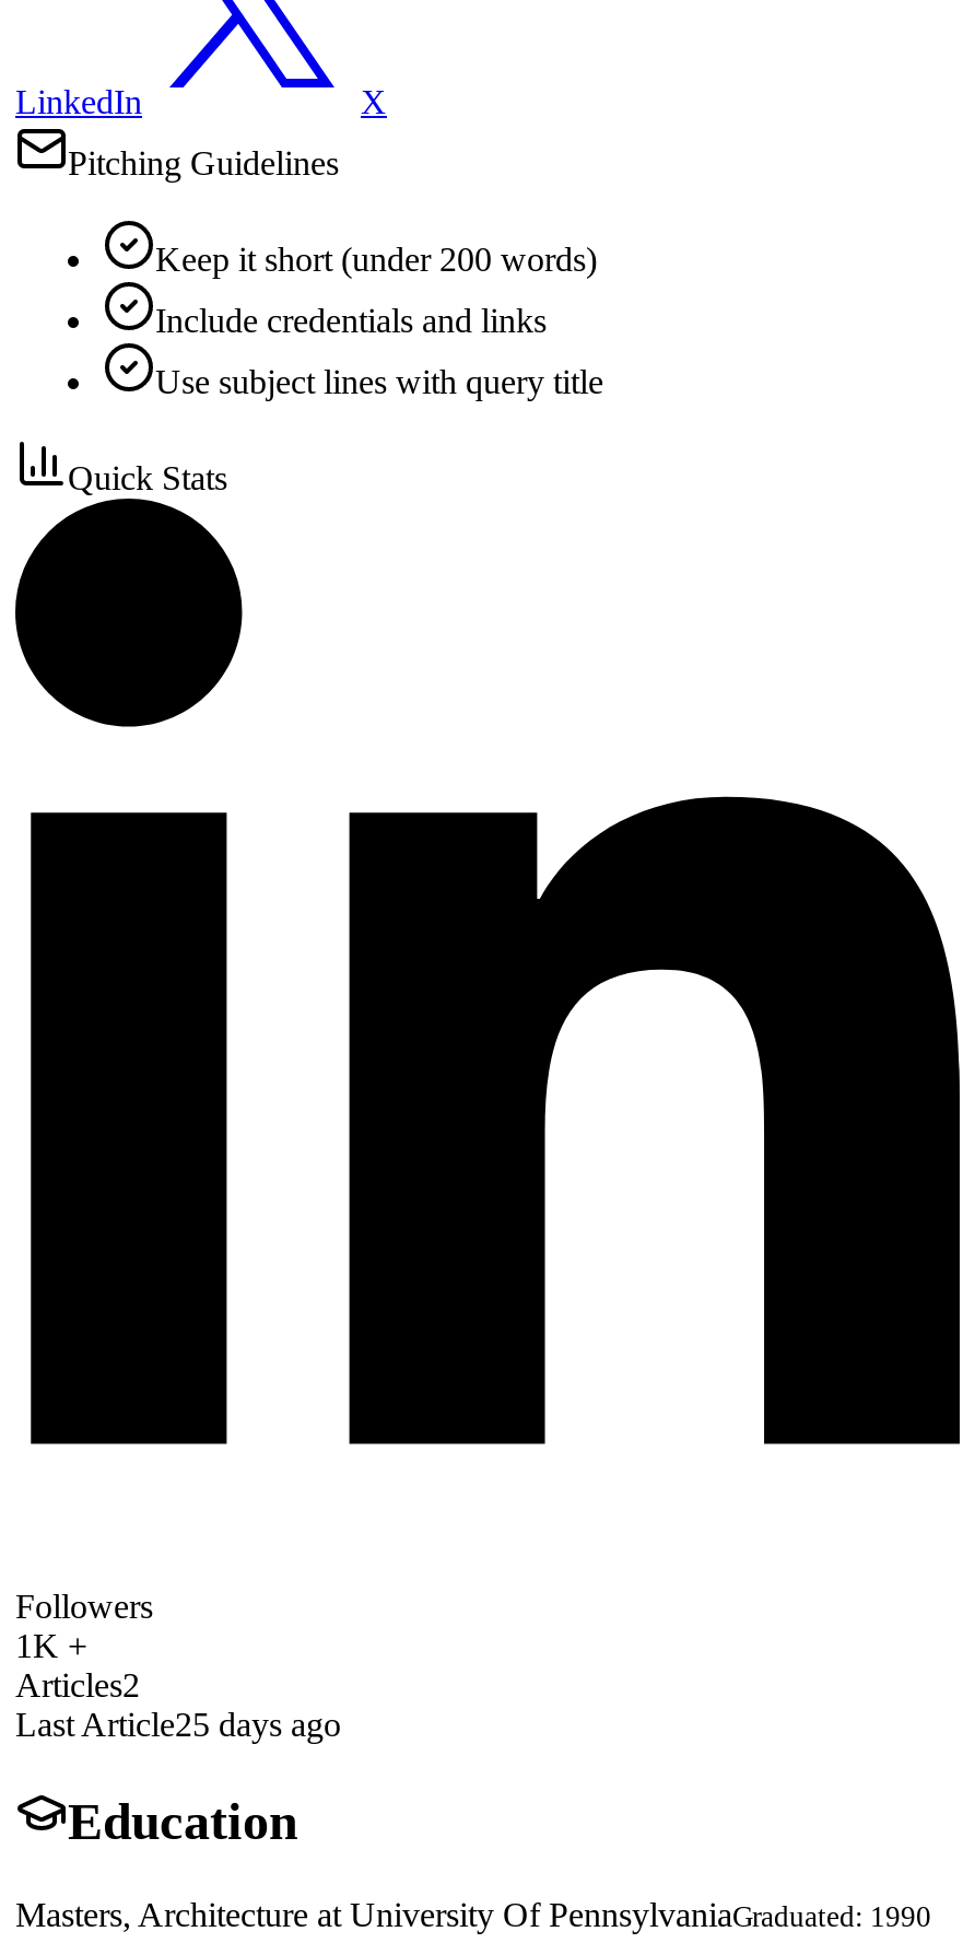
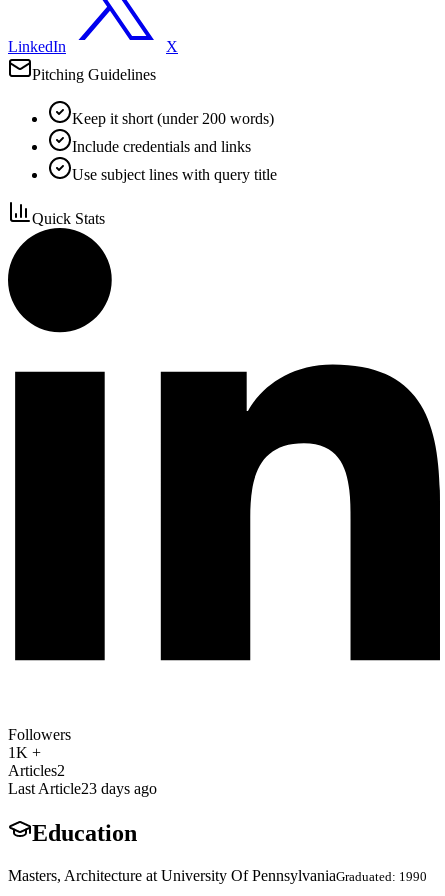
- Last Article25 days ago
+ Last Article23 days ago
